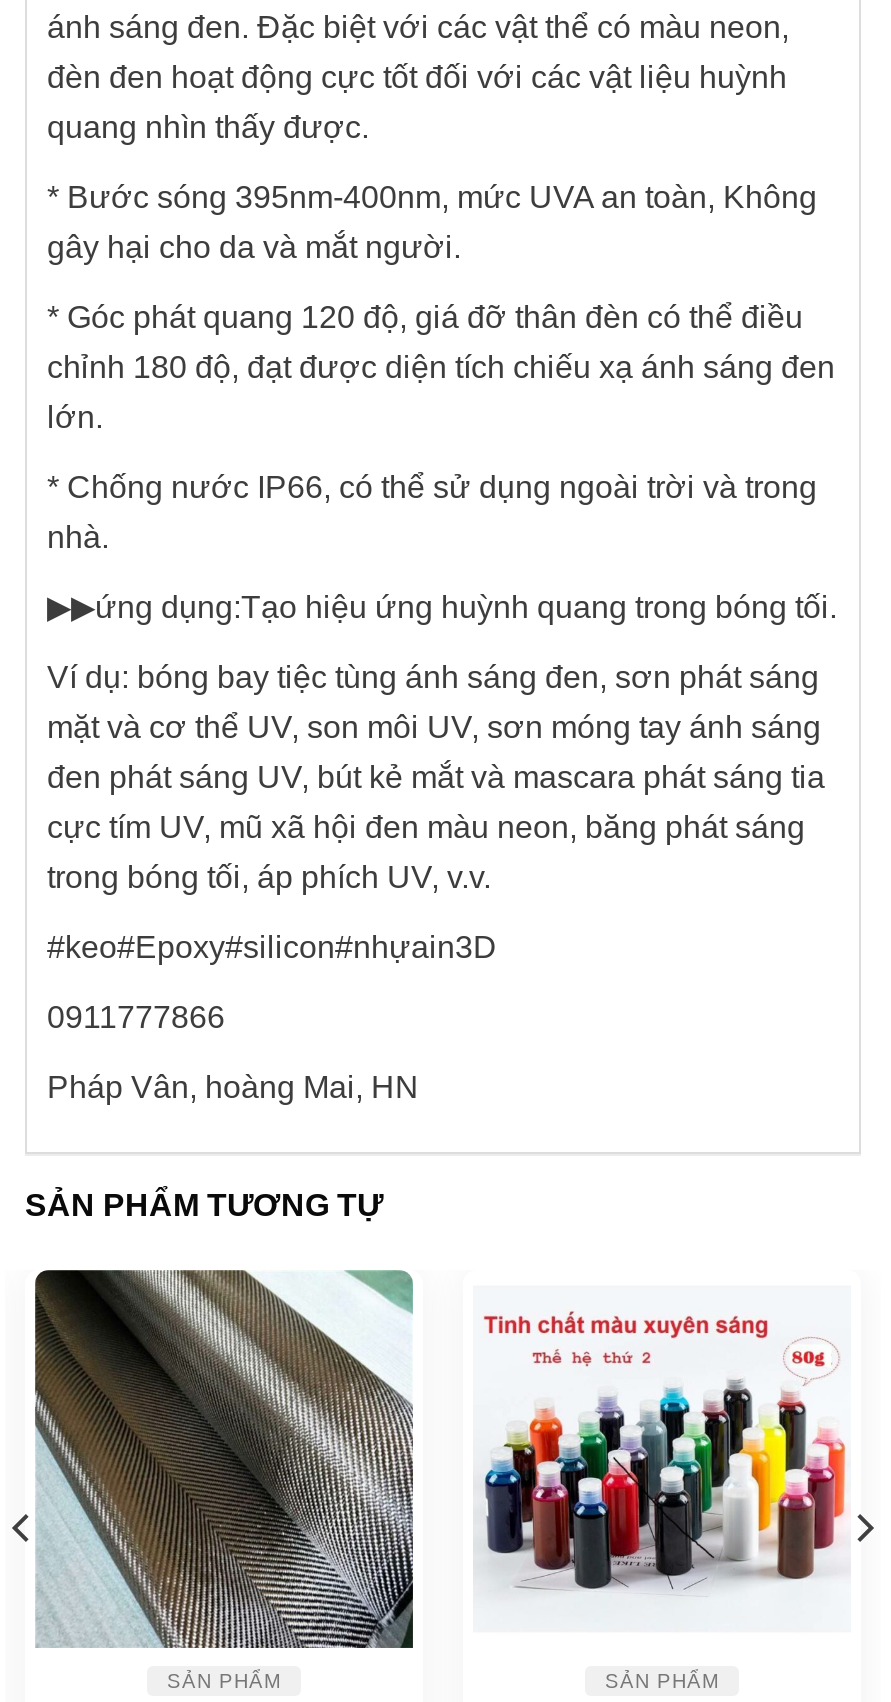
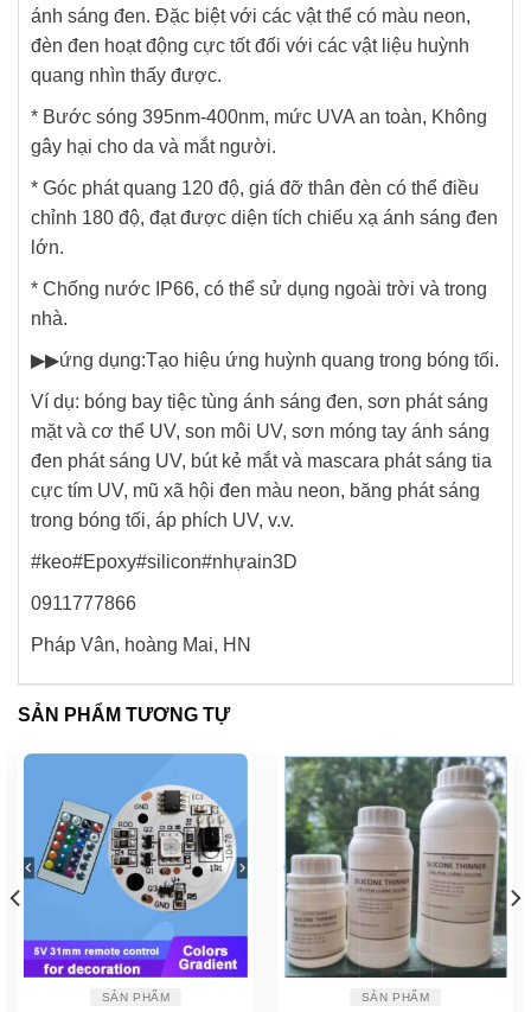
- [image]
+ [image]

- [image]
+ [image]
